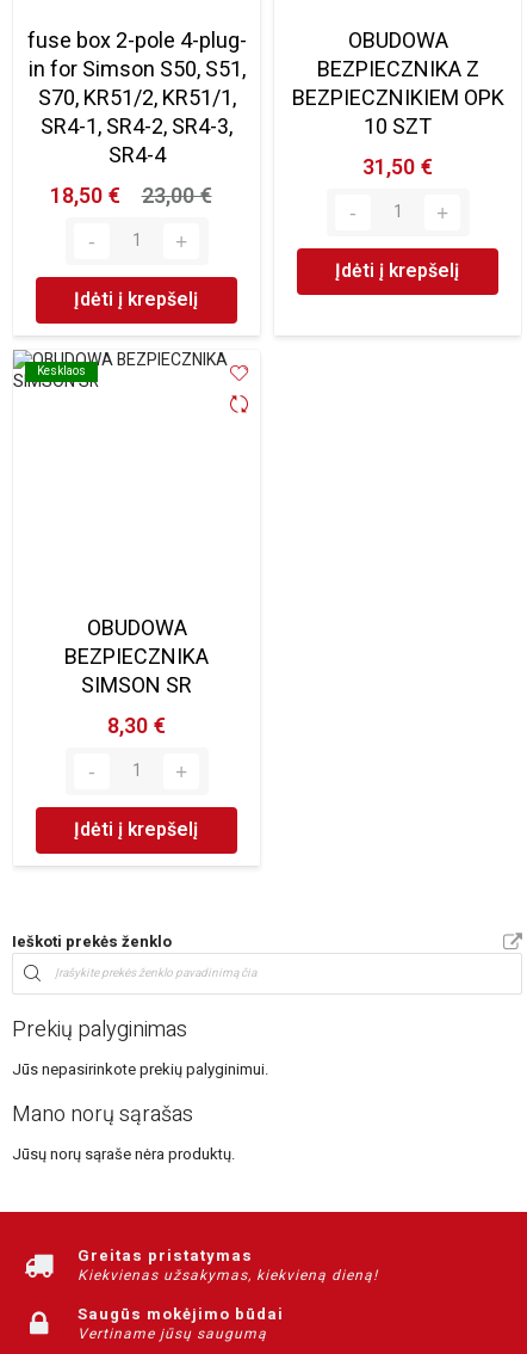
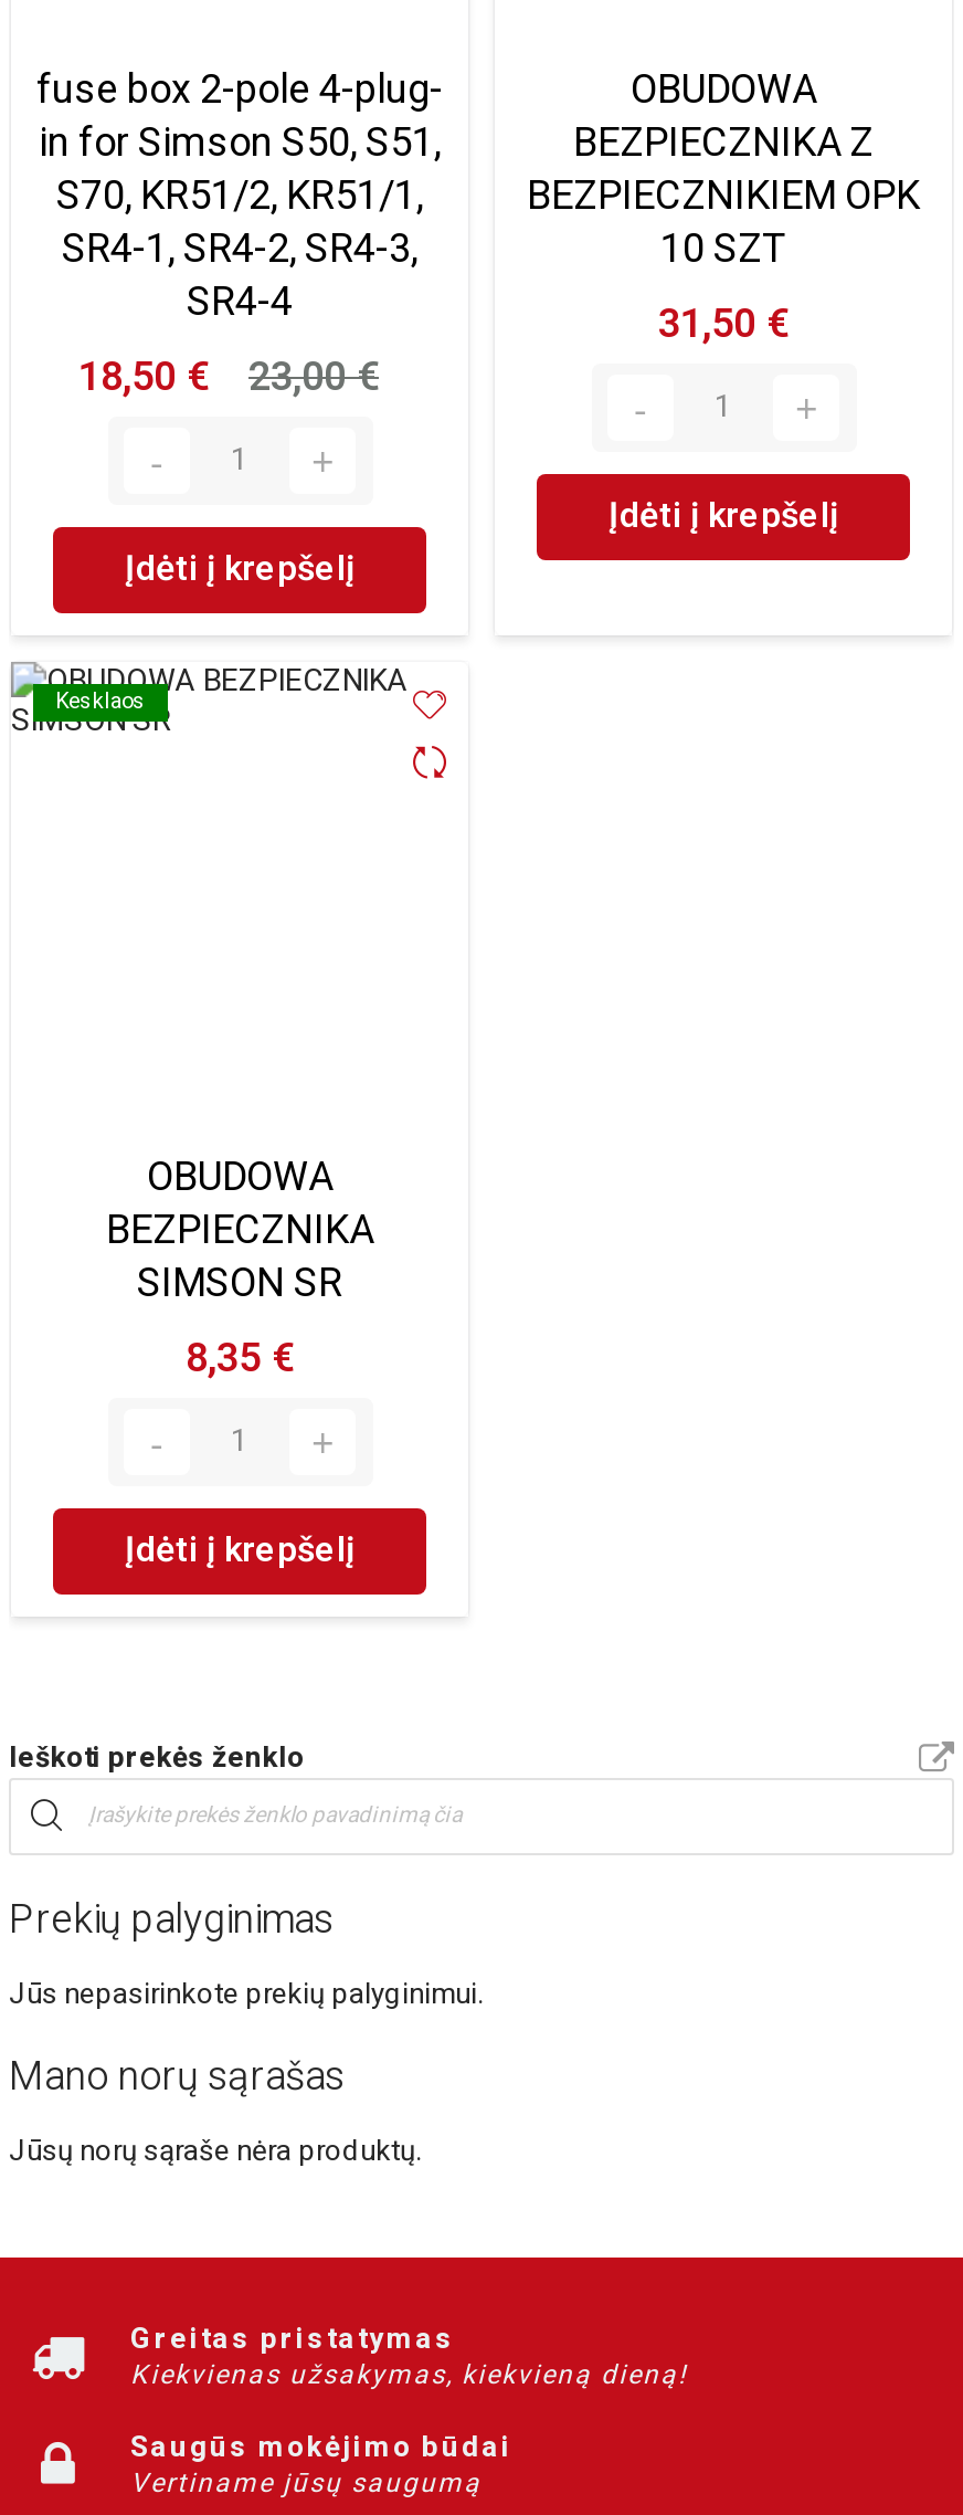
- 8,30 €
+ 8,35 €
